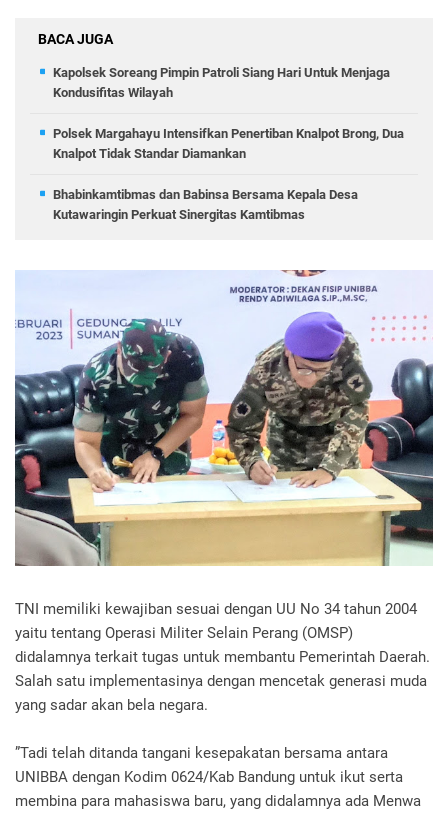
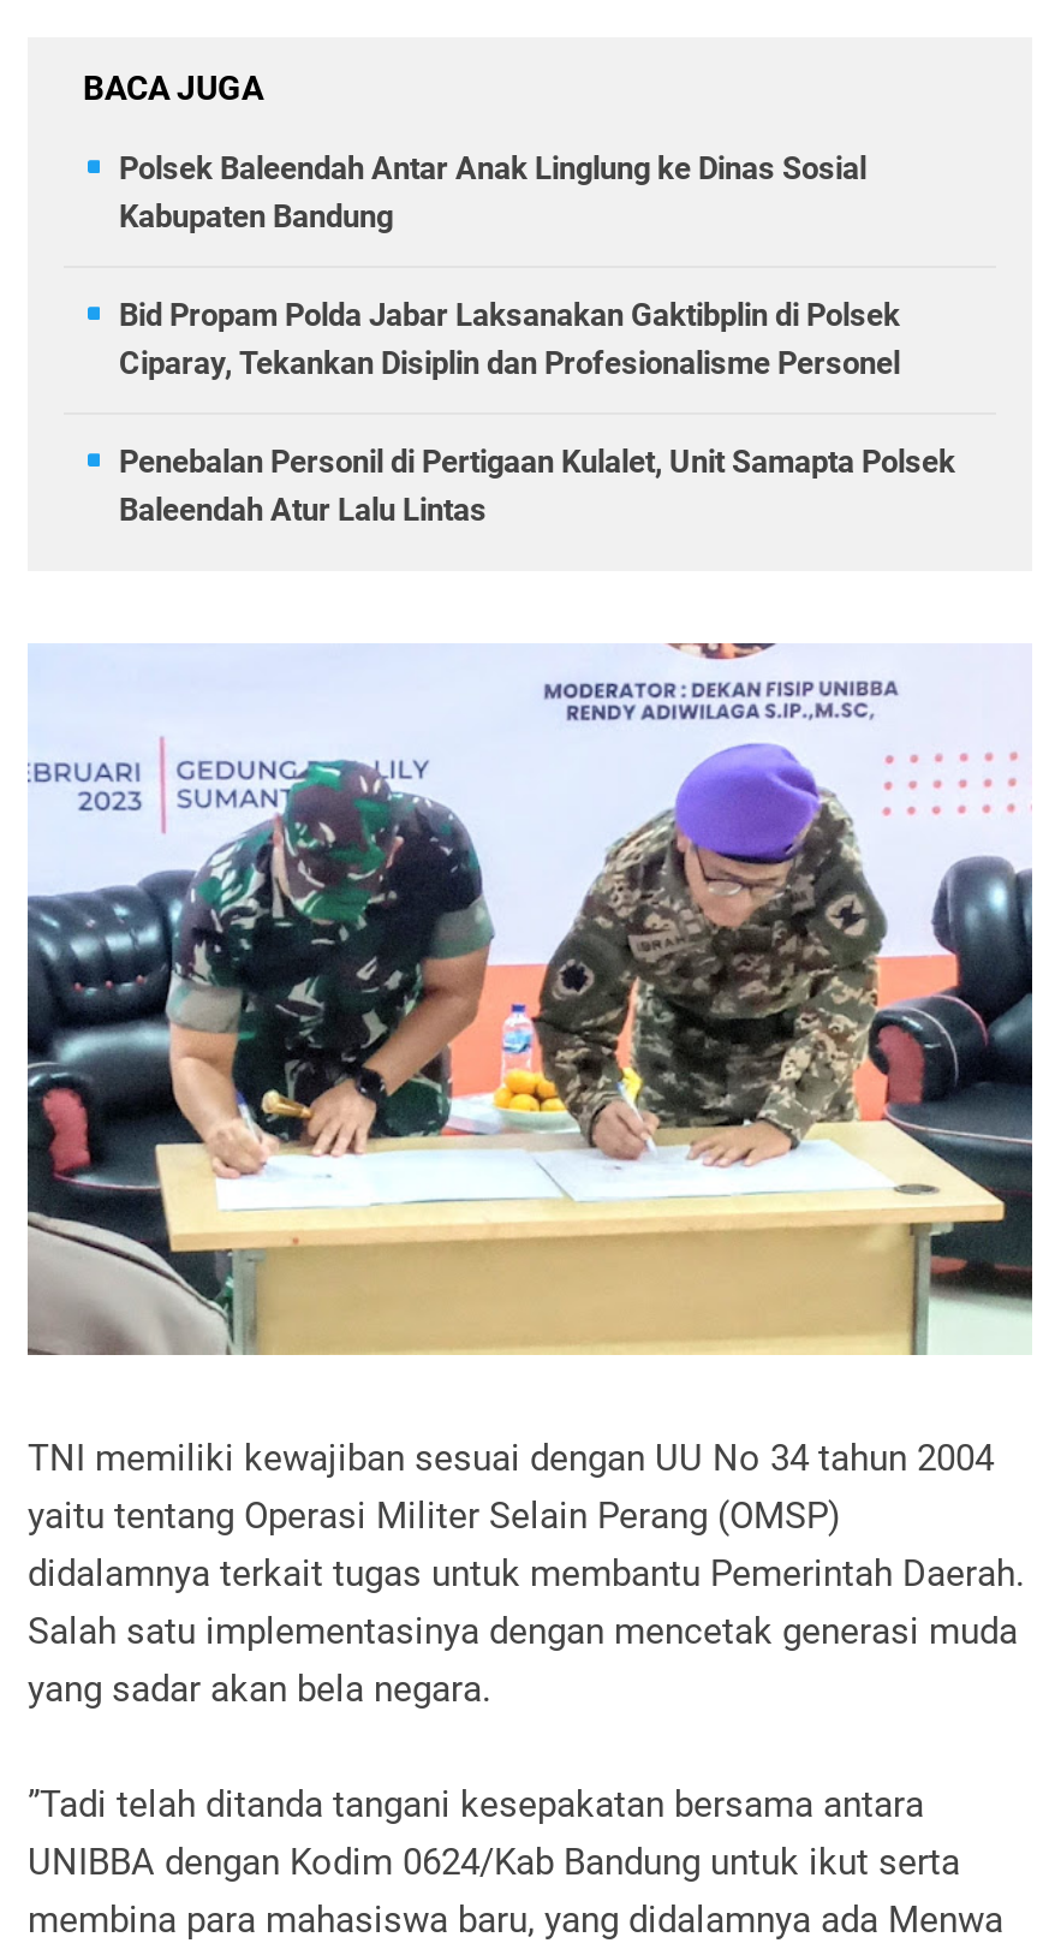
- Kapolsek Soreang Pimpin Patroli Siang Hari Untuk Menjaga
- Kondusifitas Wilayah
+ Polsek Baleendah Antar Anak Linglung ke Dinas Sosial
+ Kabupaten Bandung

- Polsek Margahayu Intensifkan Penertiban Knalpot Brong, Dua
- Knalpot Tidak Standar Diamankan
+ Bid Propam Polda Jabar Laksanakan Gaktibplin di Polsek
+ Ciparay, Tekankan Disiplin dan Profesionalisme Personel

- Bhabinkamtibmas dan Babinsa Bersama Kepala Desa
- Kutawaringin Perkuat Sinergitas Kamtibmas
+ Penebalan Personil di Pertigaan Kulalet, Unit Samapta Polsek
+ Baleendah Atur Lalu Lintas
